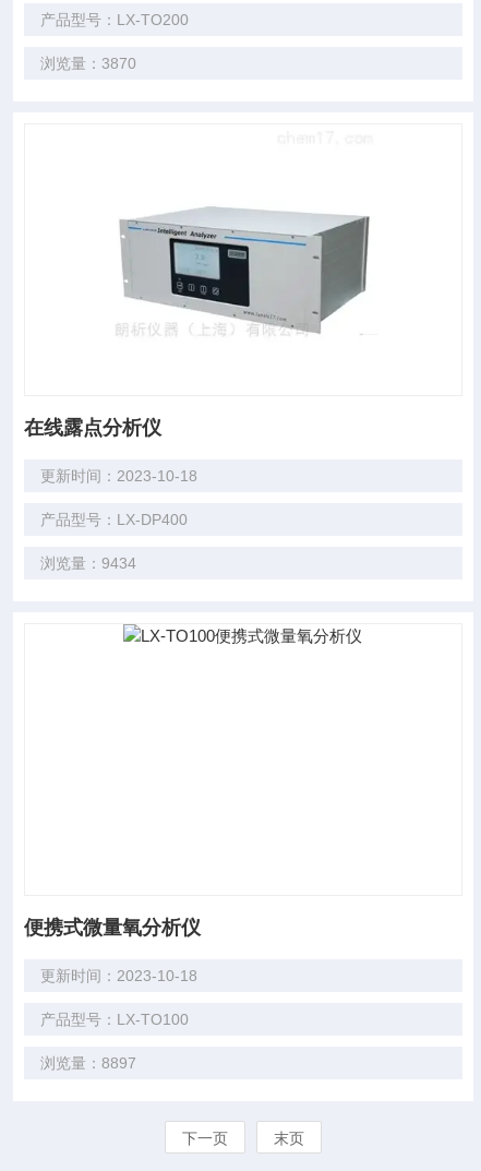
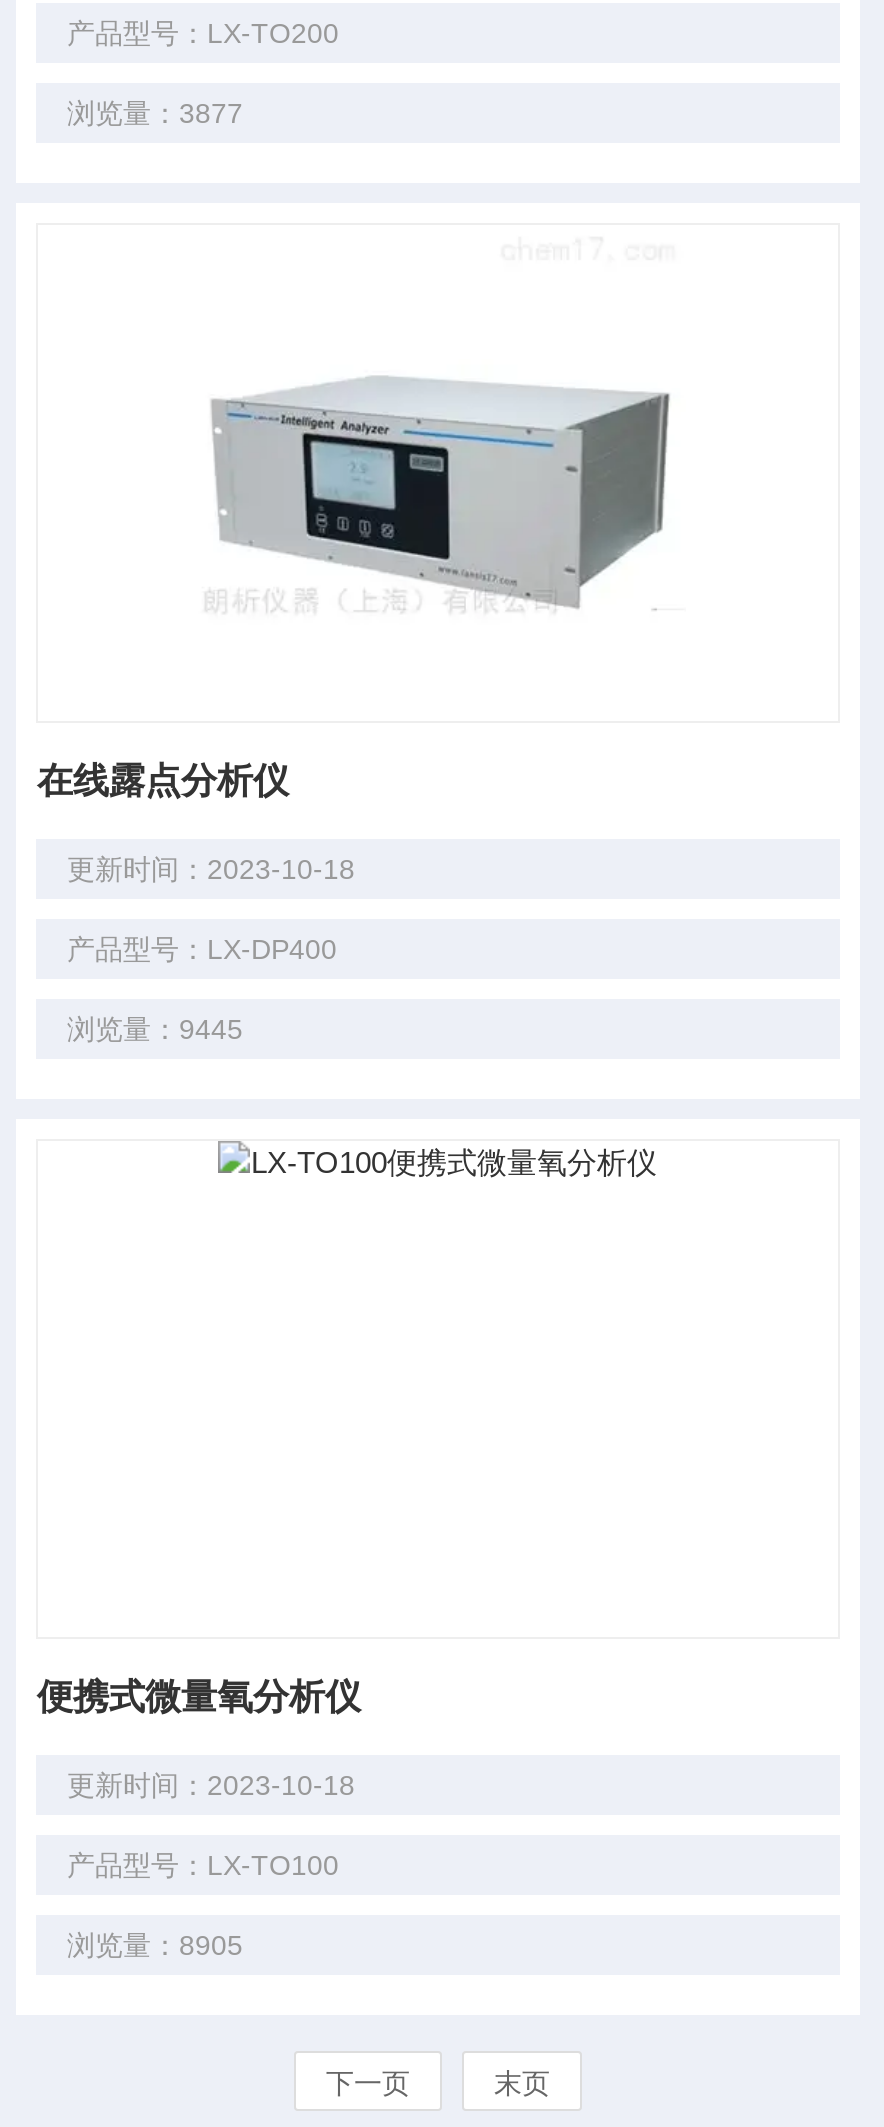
- 浏览量：3870
+ 浏览量：3877

- 浏览量：9434
+ 浏览量：9445

- 浏览量：8897
+ 浏览量：8905
